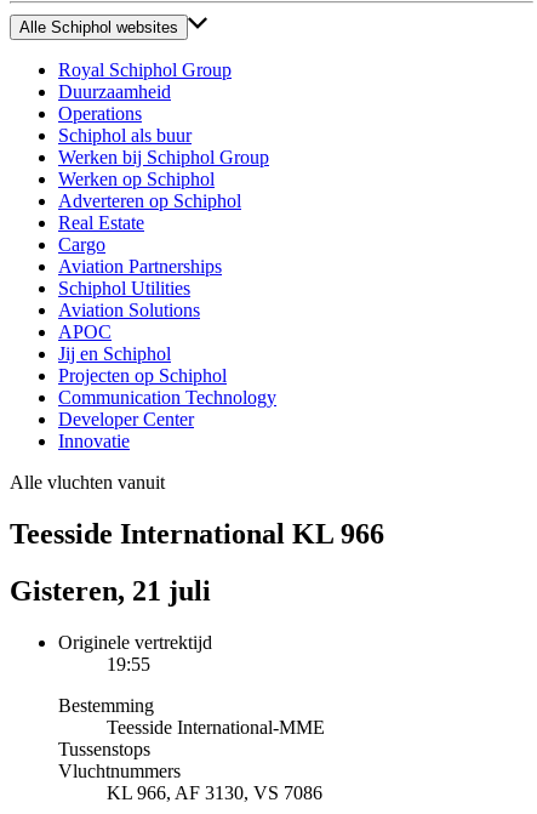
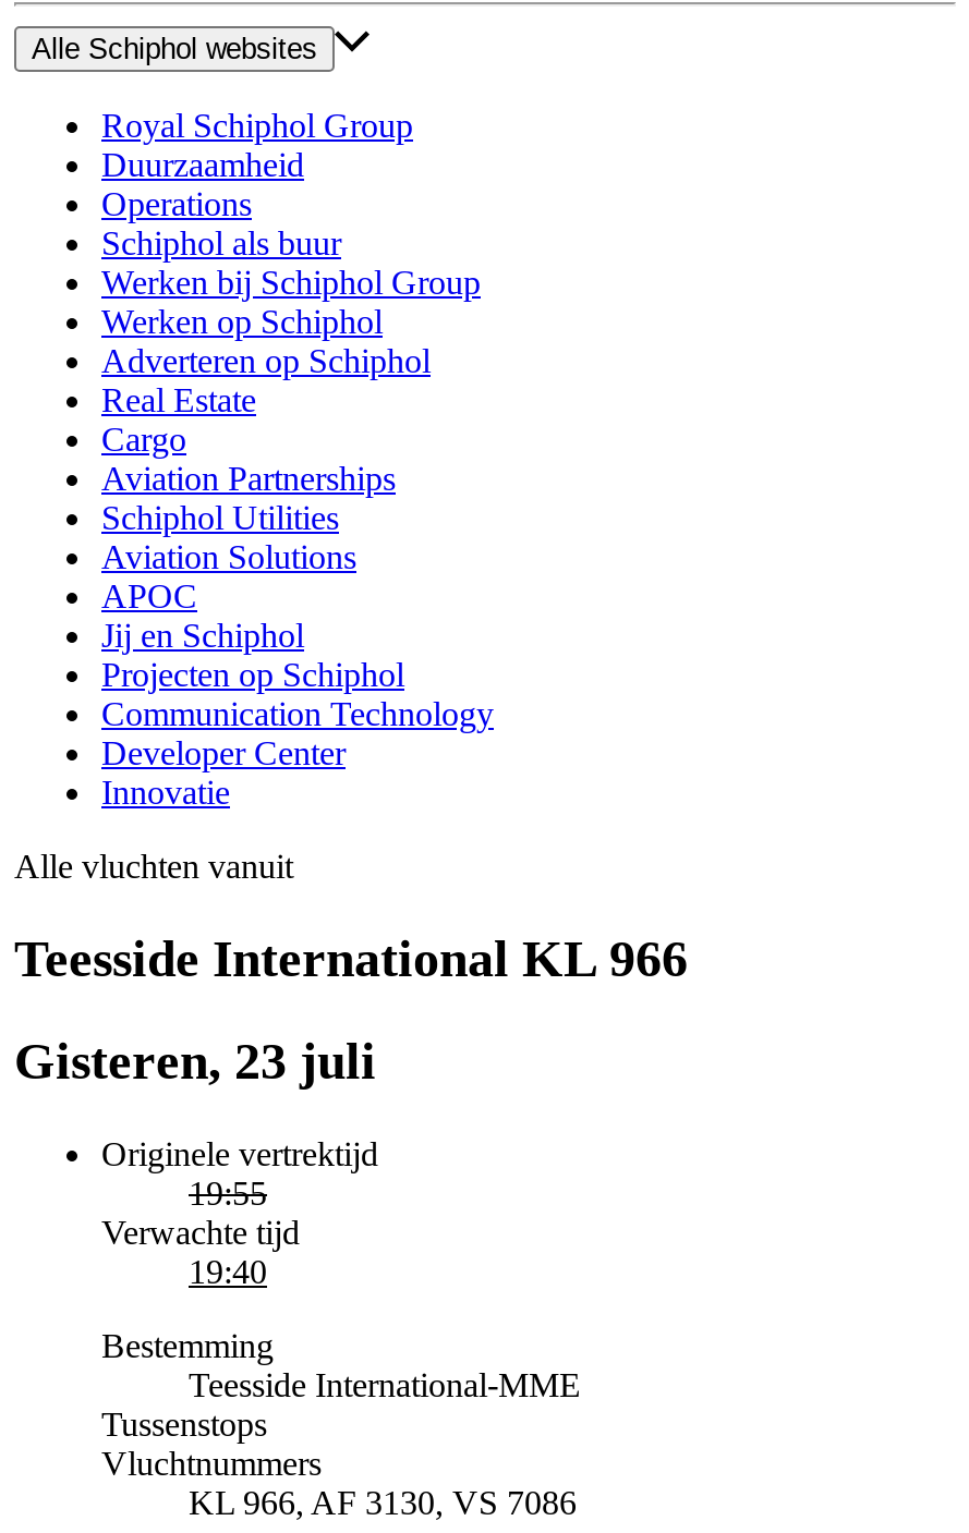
- Gisteren, 21 juli
+ Gisteren, 23 juli

+ Verwachte tijd
+ 19:40
